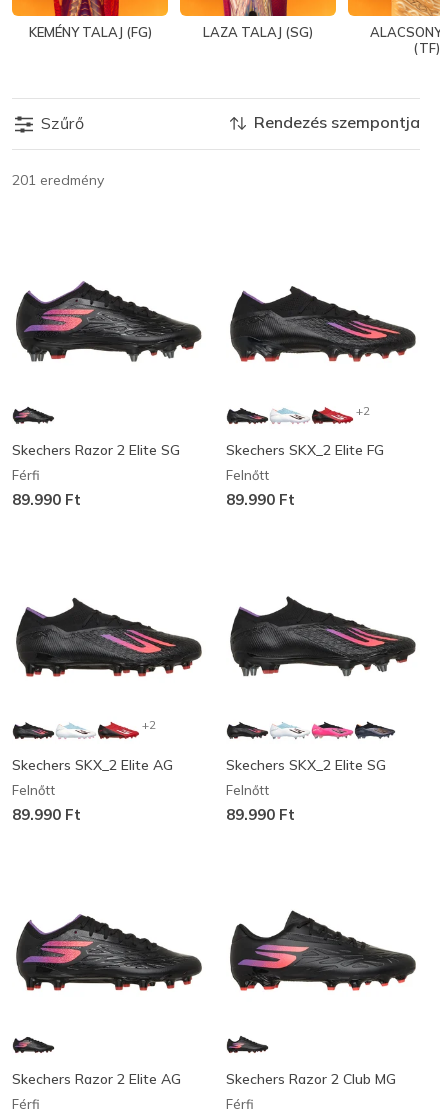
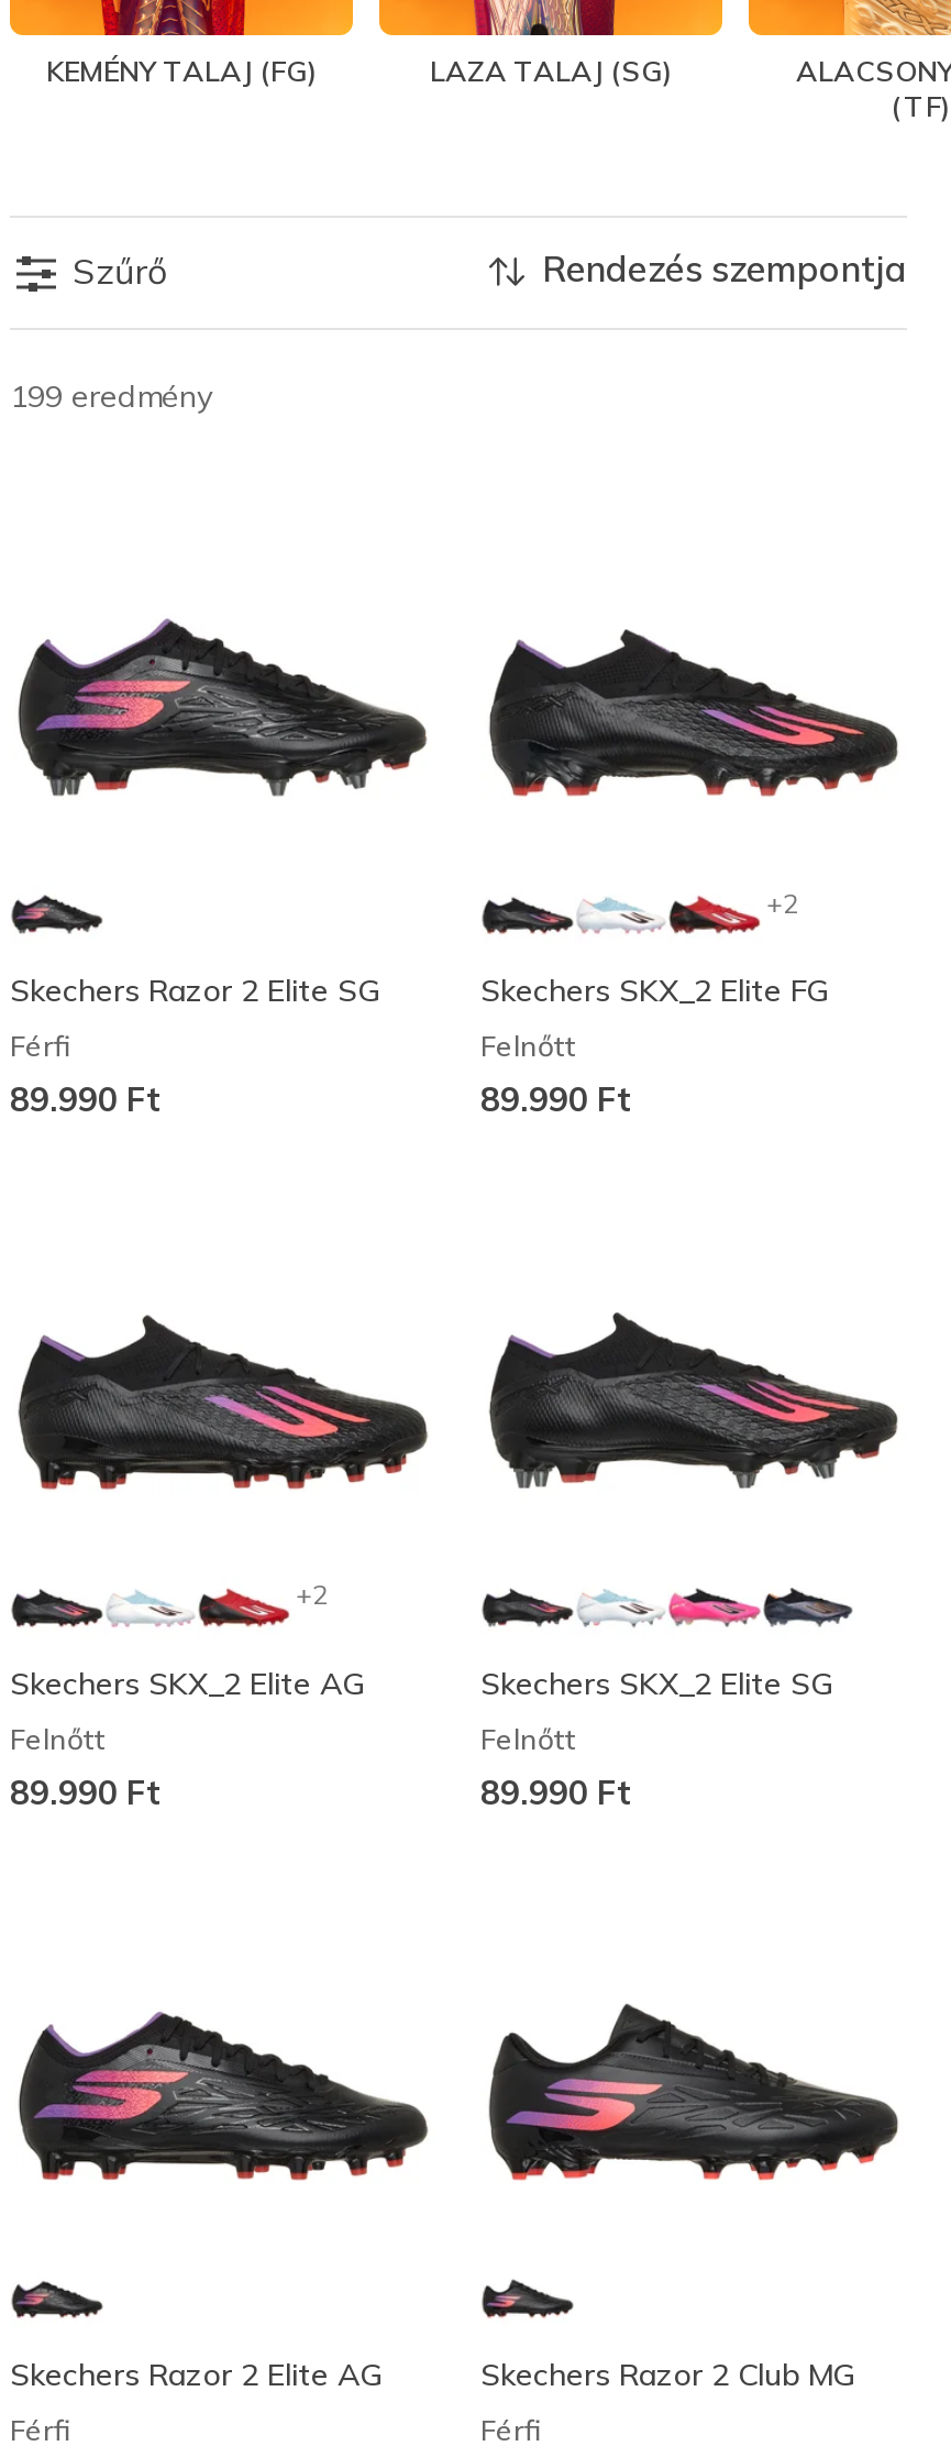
- 201 eredmény
+ 199 eredmény
